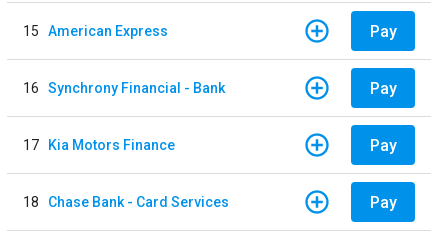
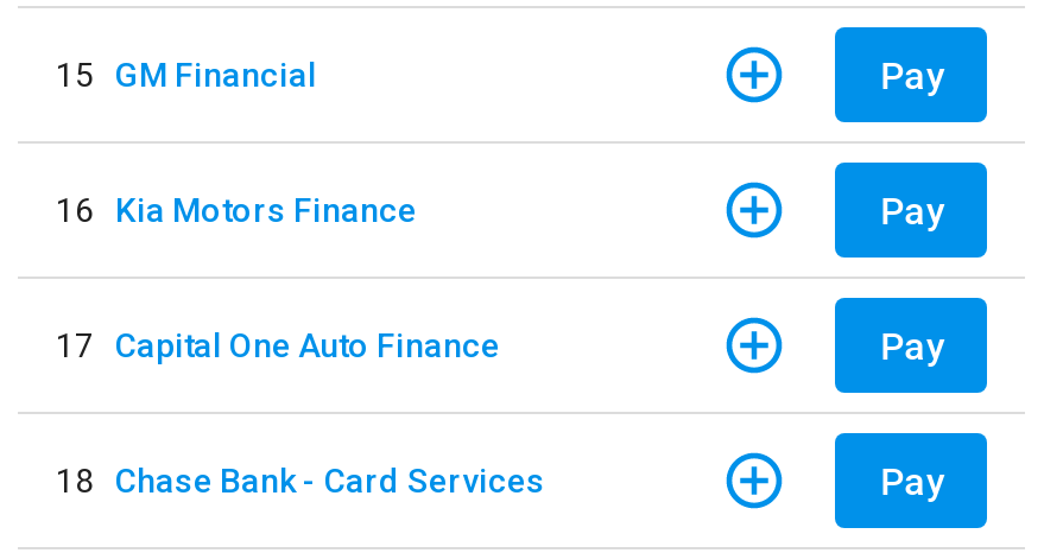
- 15 American Express
+ 15 GM Financial

- 16 Synchrony Financial - Bank
+ 16 Kia Motors Finance

- 17 Kia Motors Finance
+ 17 Capital One Auto Finance
